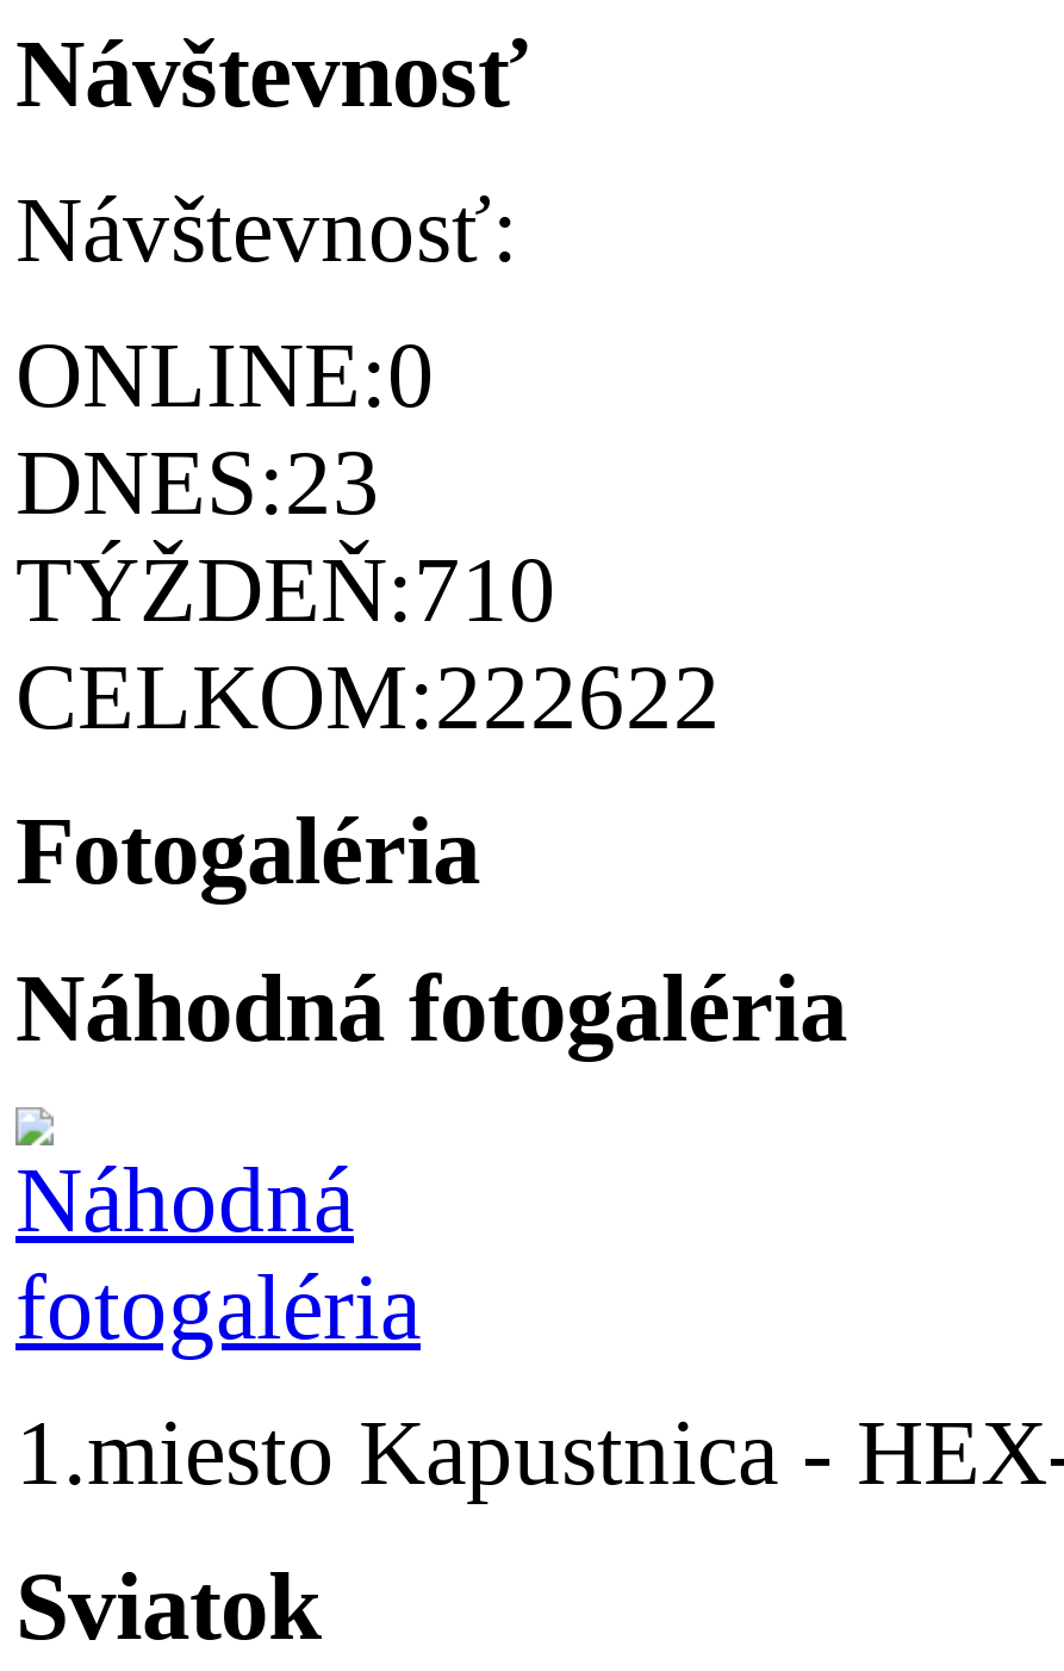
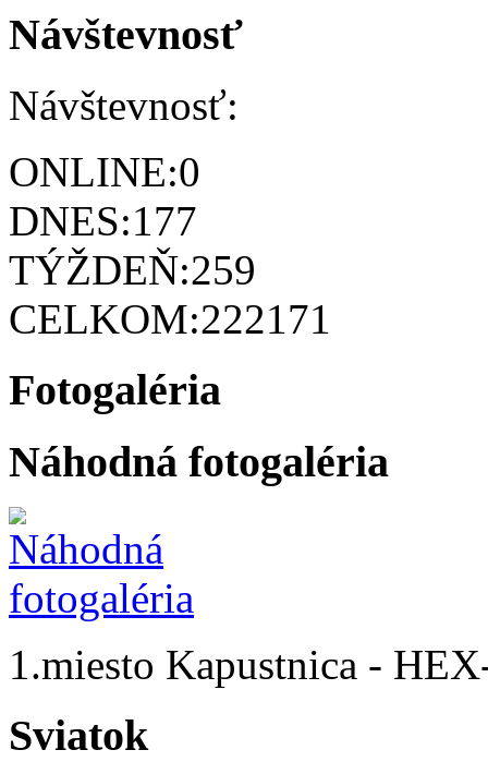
- DNES:23
+ DNES:177

- TÝŽDEŇ:710
+ TÝŽDEŇ:259

- CELKOM:222622
+ CELKOM:222171
